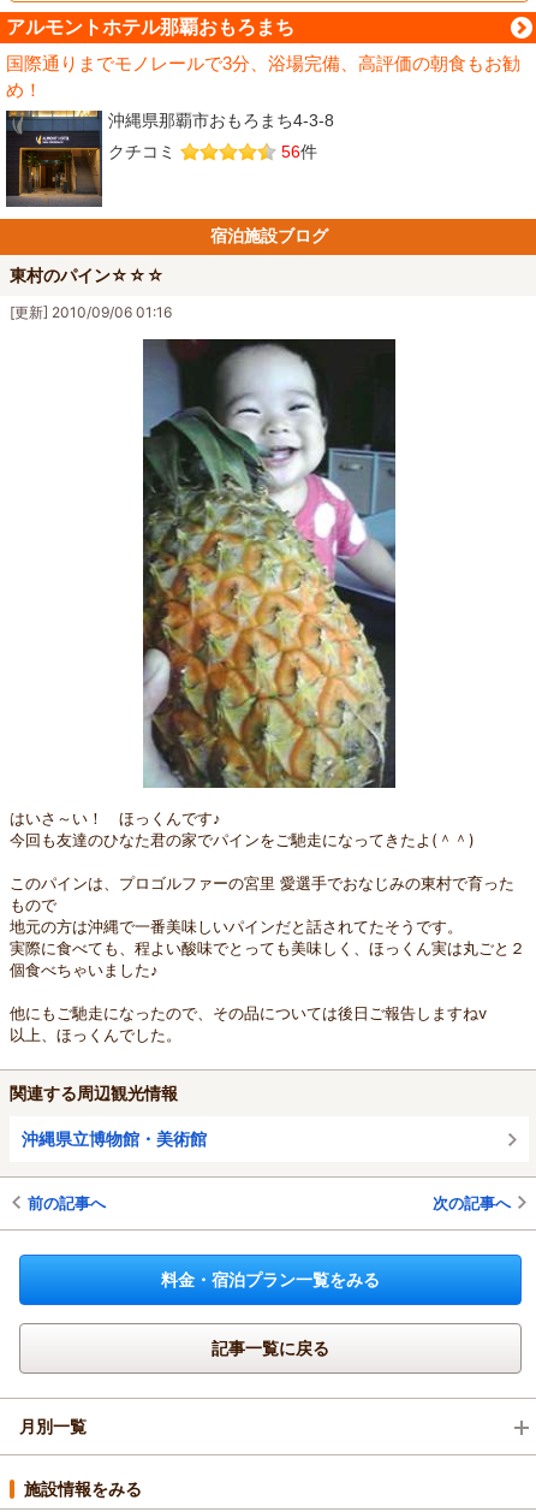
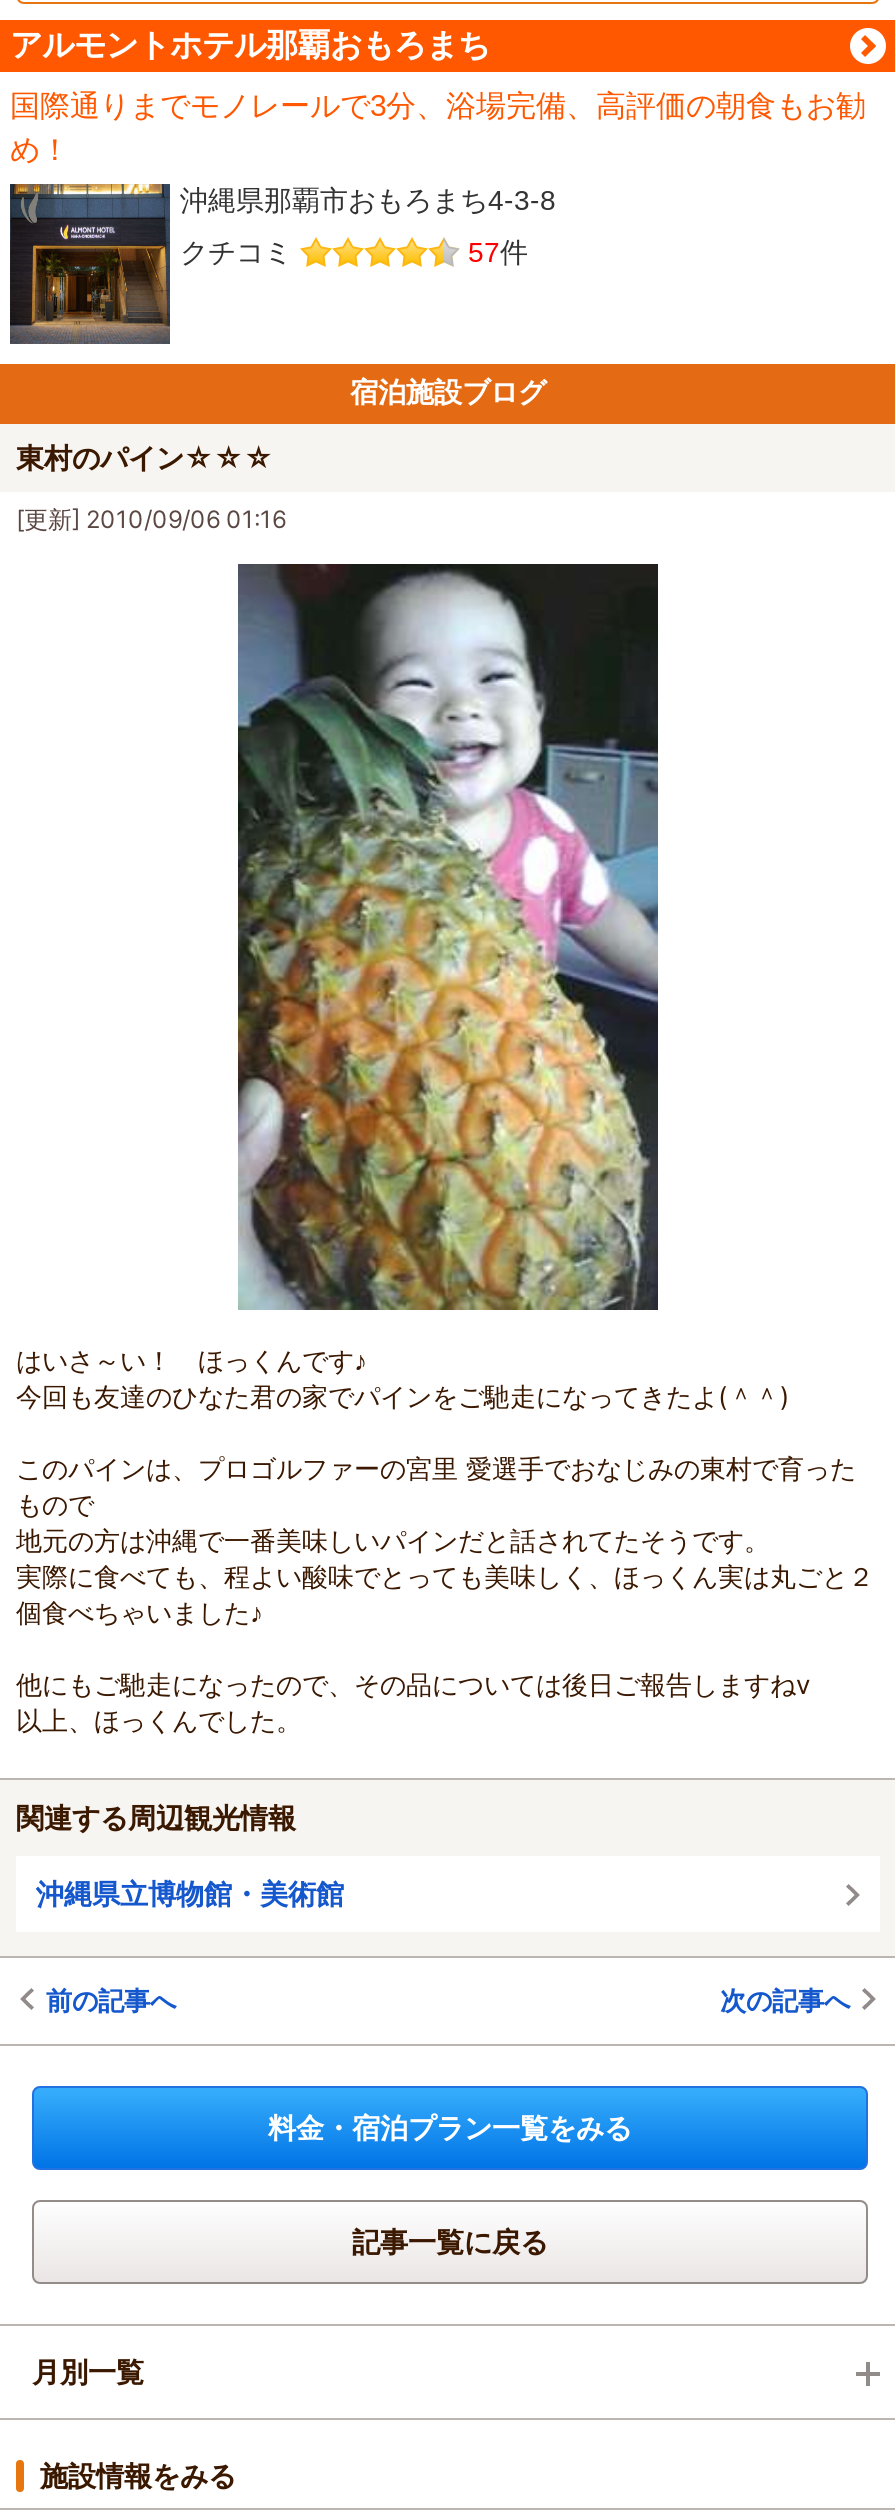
- 56件
+ 57件
